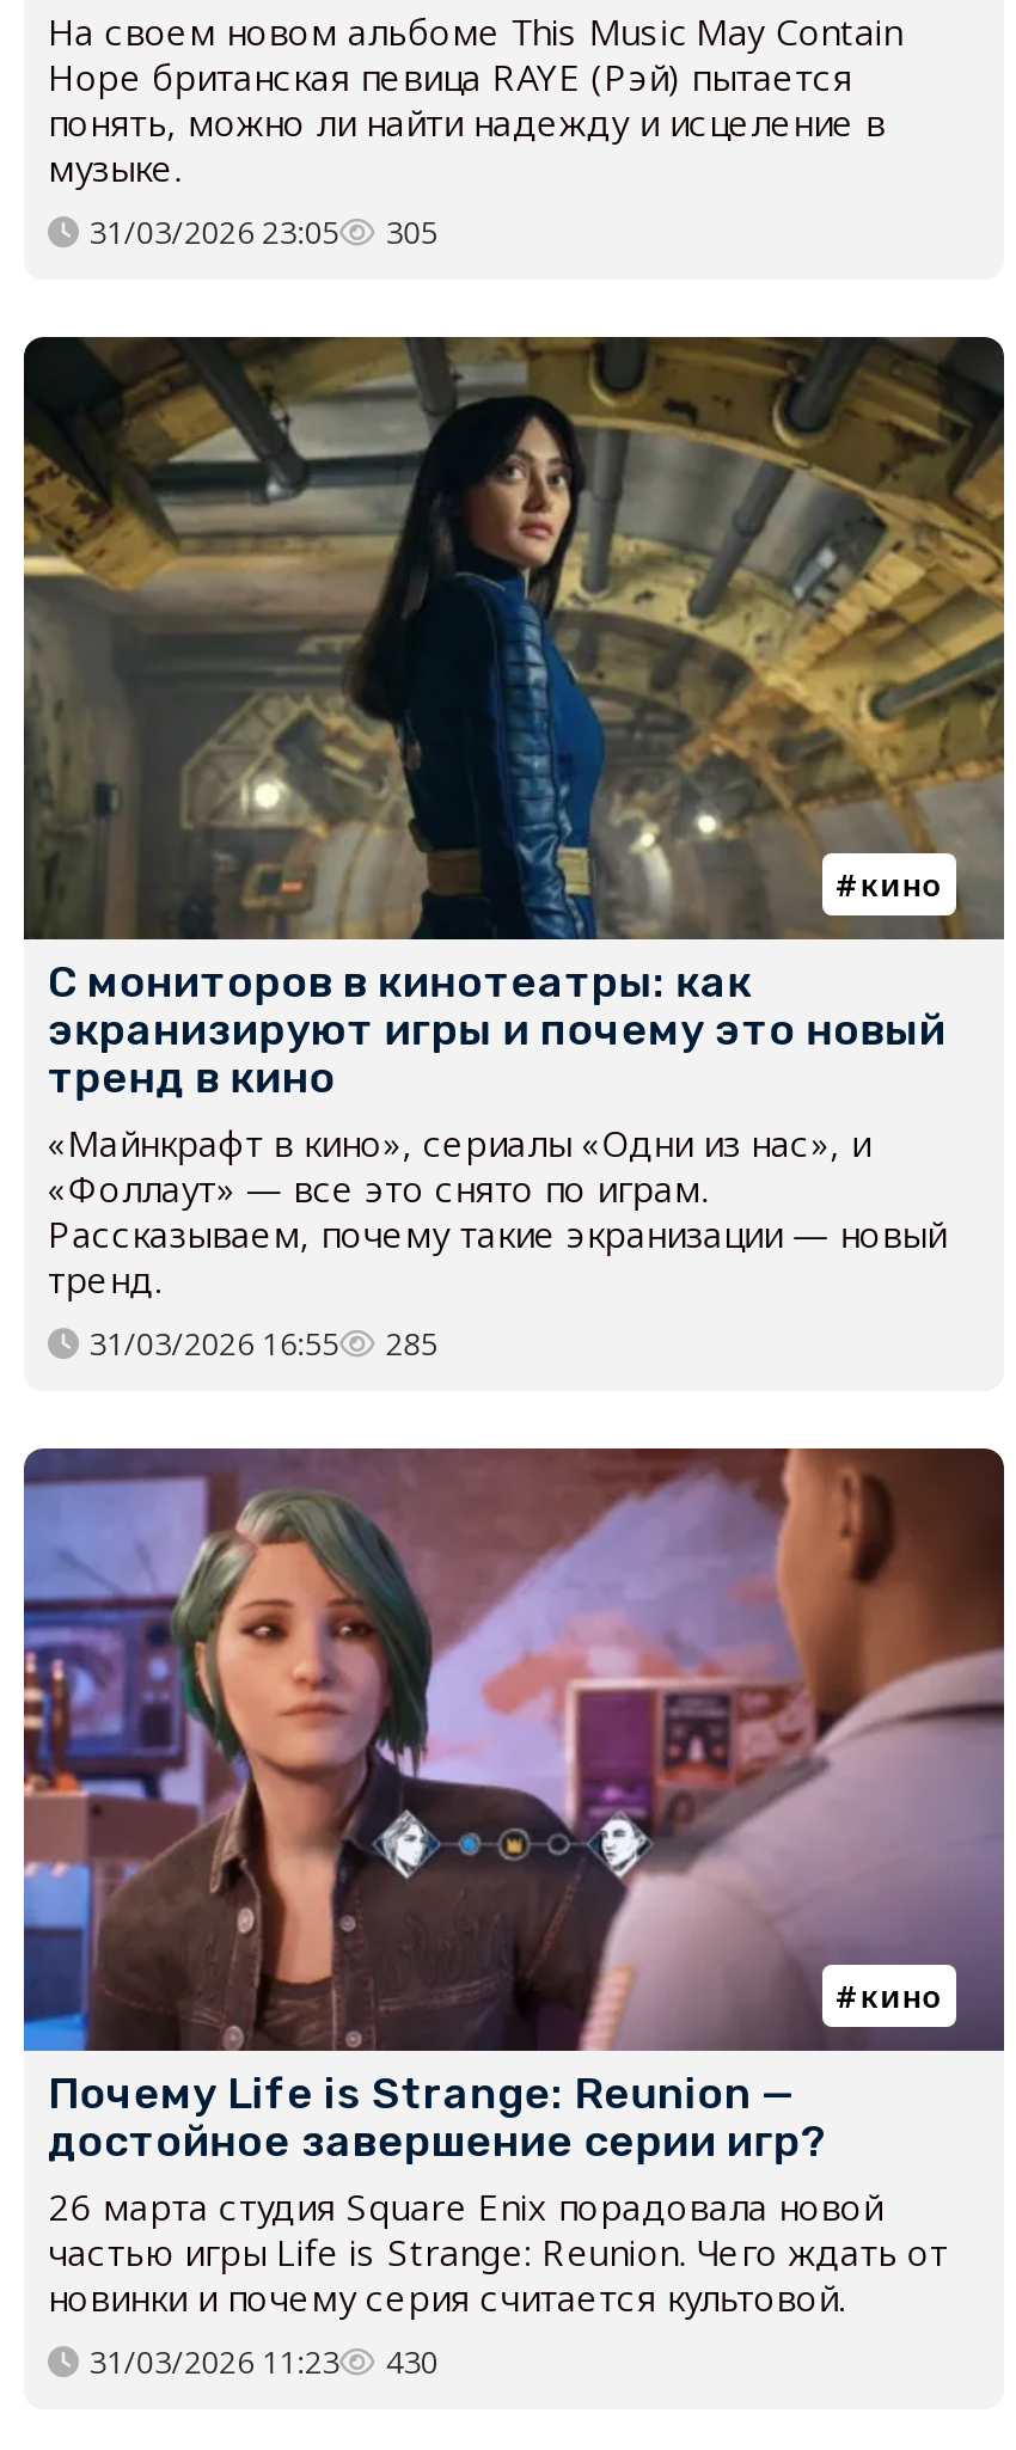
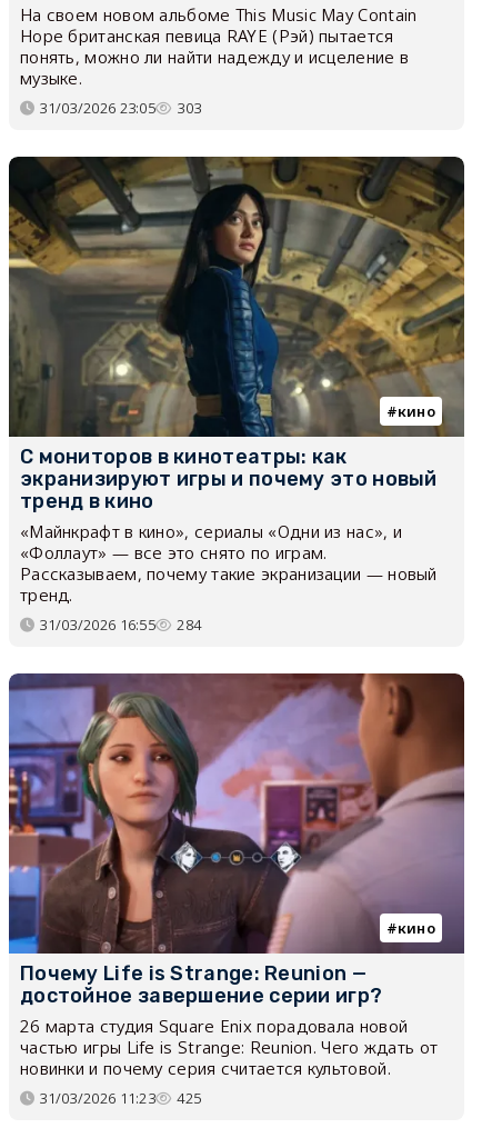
- 31/03/2026 23:05 305
+ 31/03/2026 23:05 303

- 31/03/2026 16:55 285
+ 31/03/2026 16:55 284

- 31/03/2026 11:23 430
+ 31/03/2026 11:23 425
